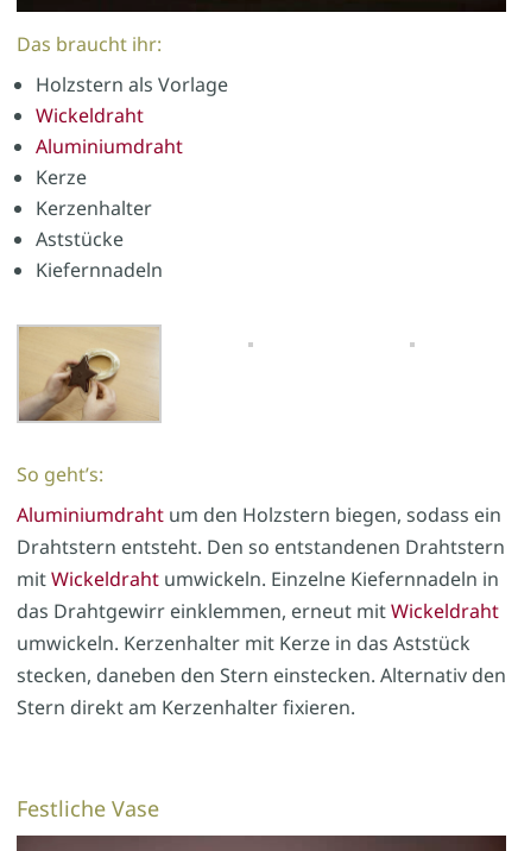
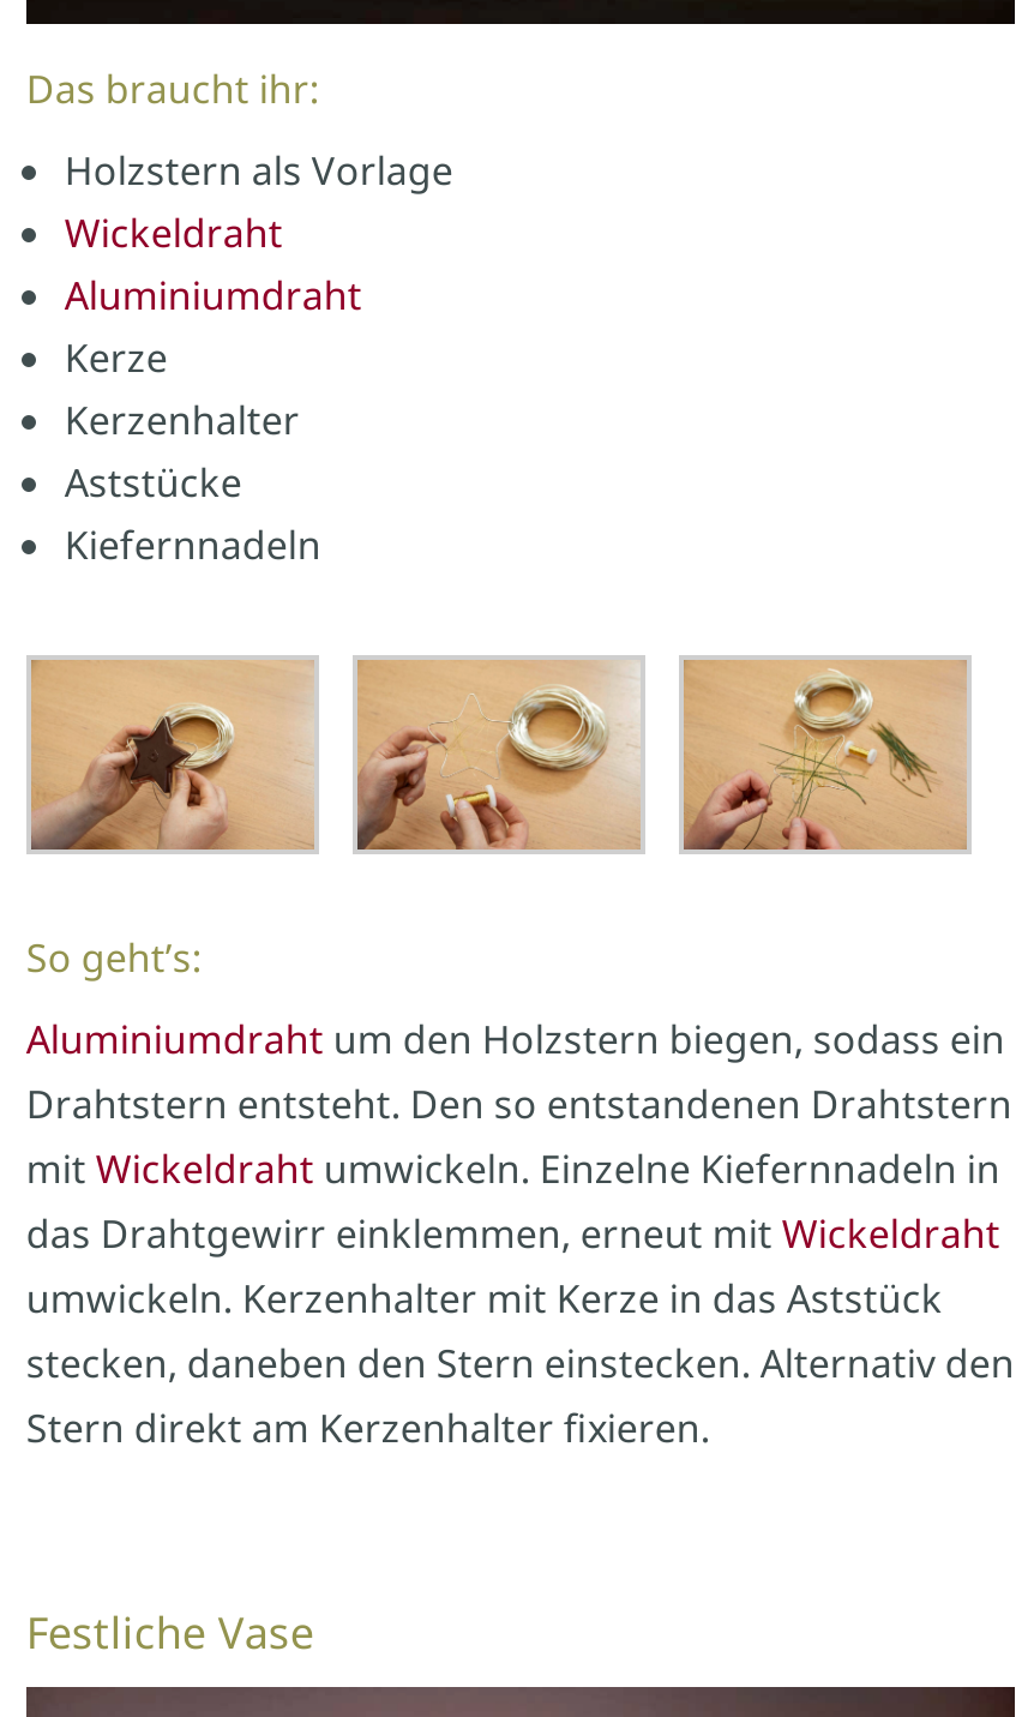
+ [image]

+ [image]
